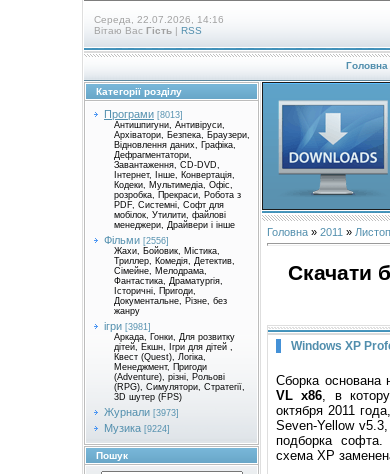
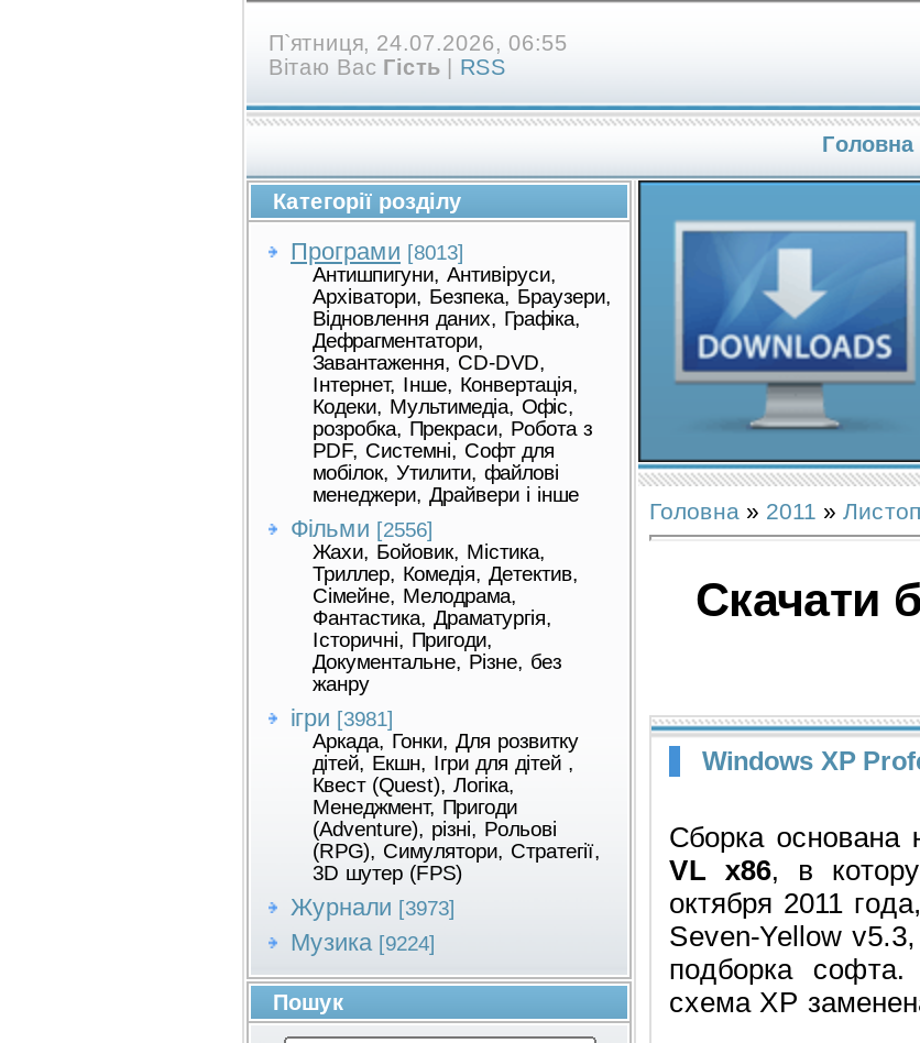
- Середа, 22.07.2026, 14:16
+ П`ятниця, 24.07.2026, 06:55
